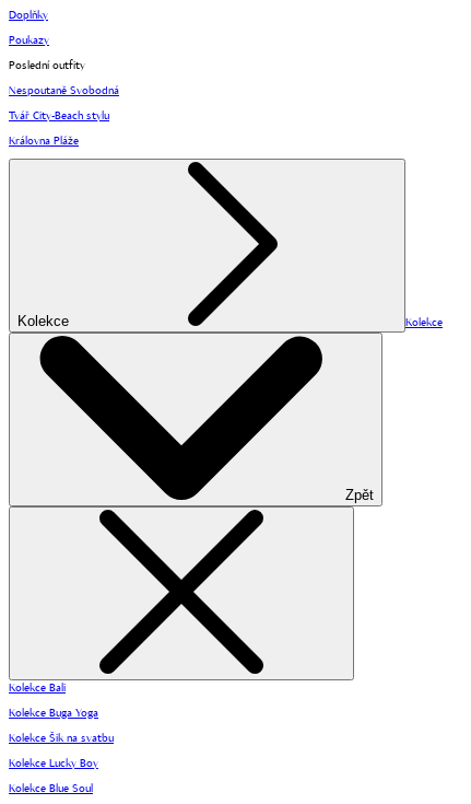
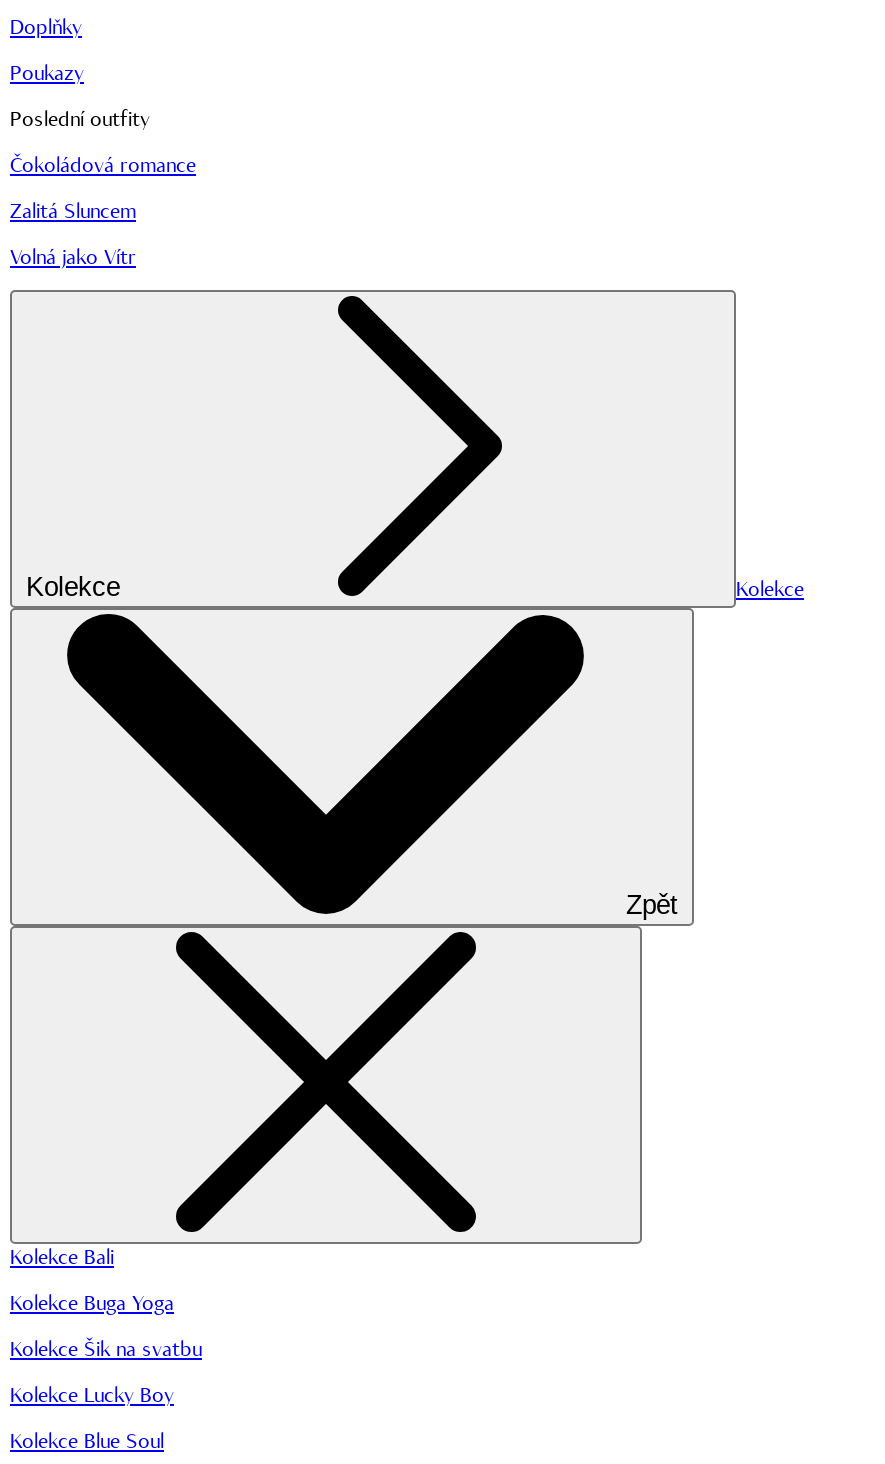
- Nespoutaně Svobodná
+ Čokoládová romance

- Tvář City-Beach stylu
+ Zalitá Sluncem

- Královna Pláže
+ Volná jako Vítr
